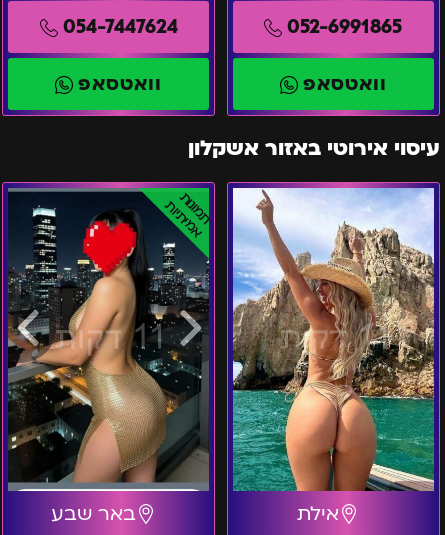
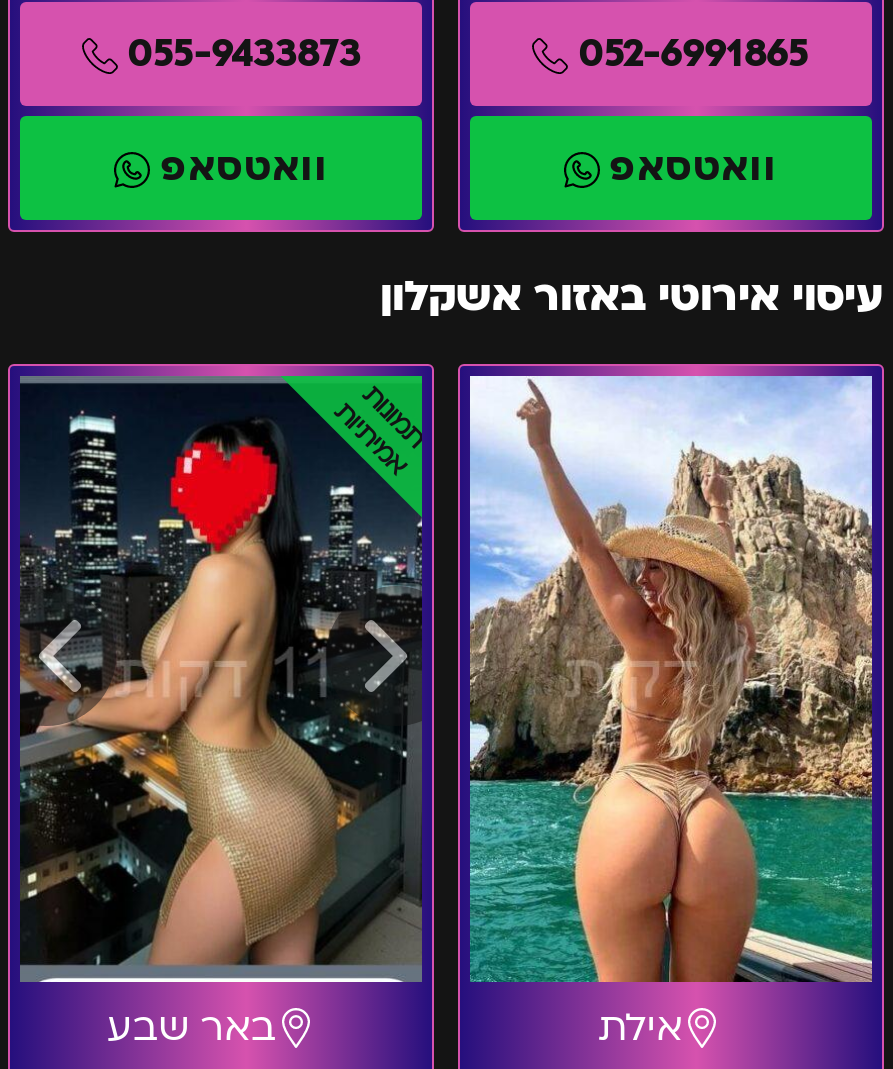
- 054-7447624
+ 055-9433873
